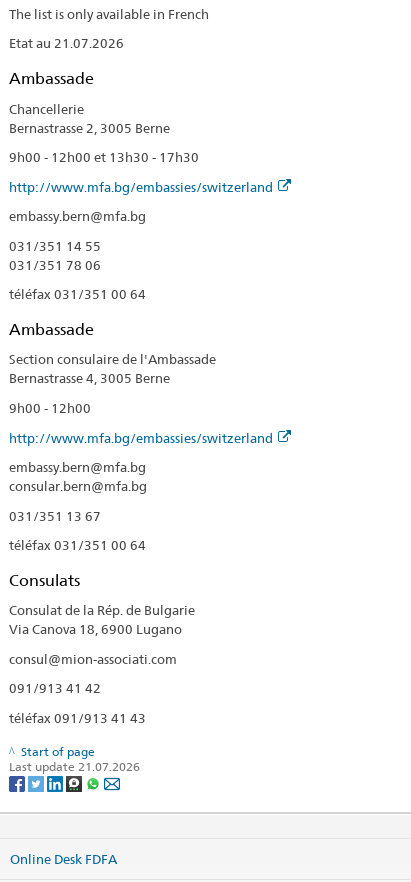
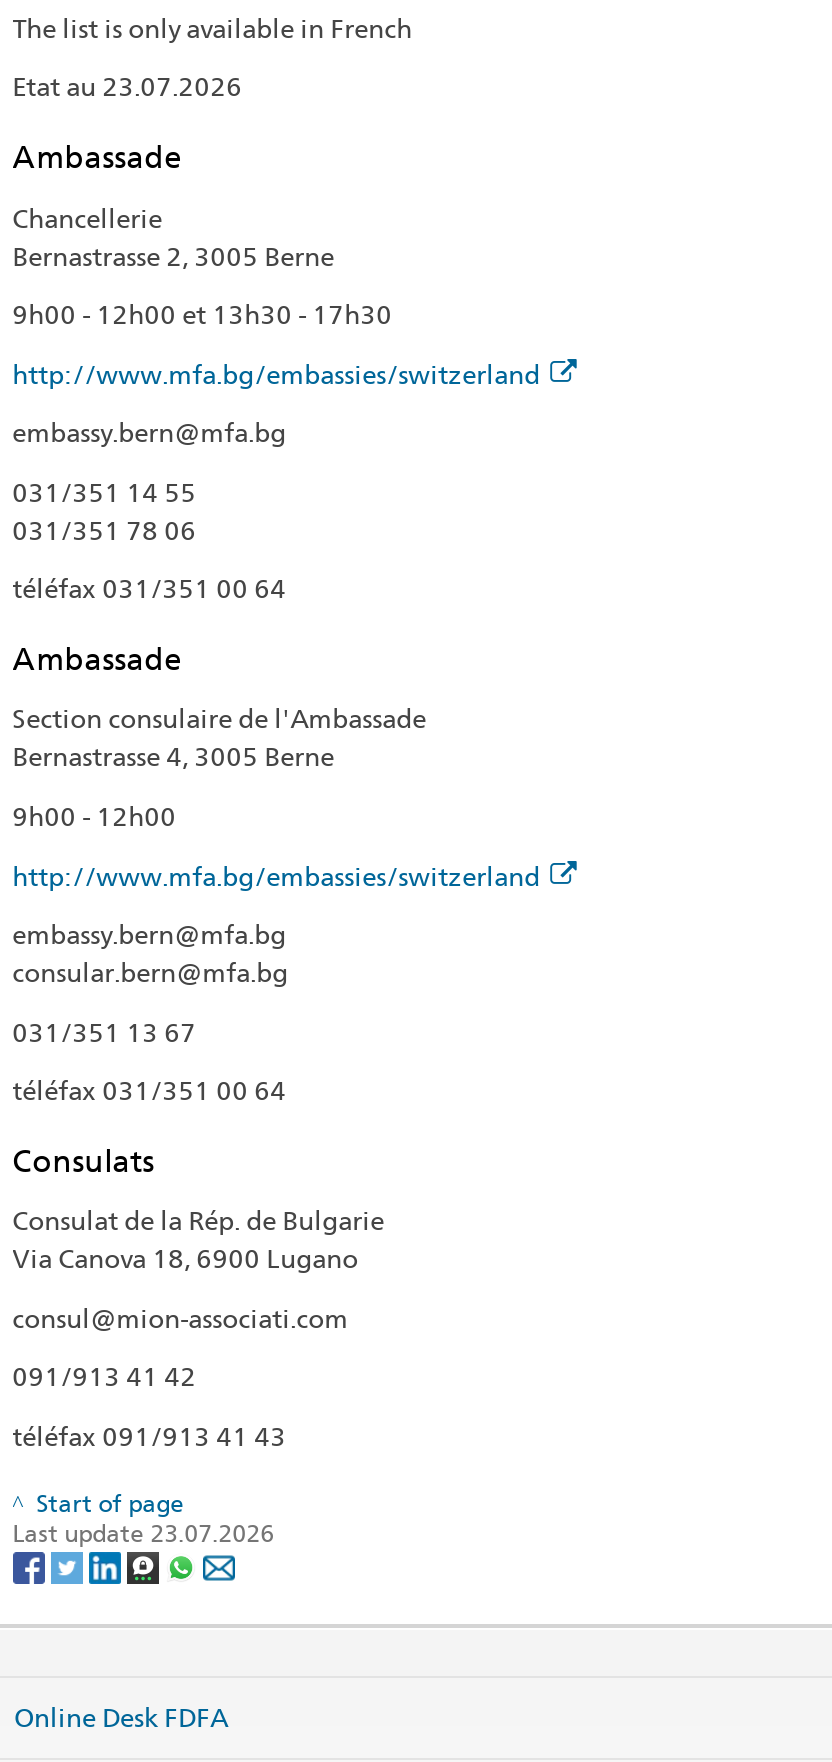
- Etat au 21.07.2026
+ Etat au 23.07.2026

- Last update 21.07.2026
+ Last update 23.07.2026
